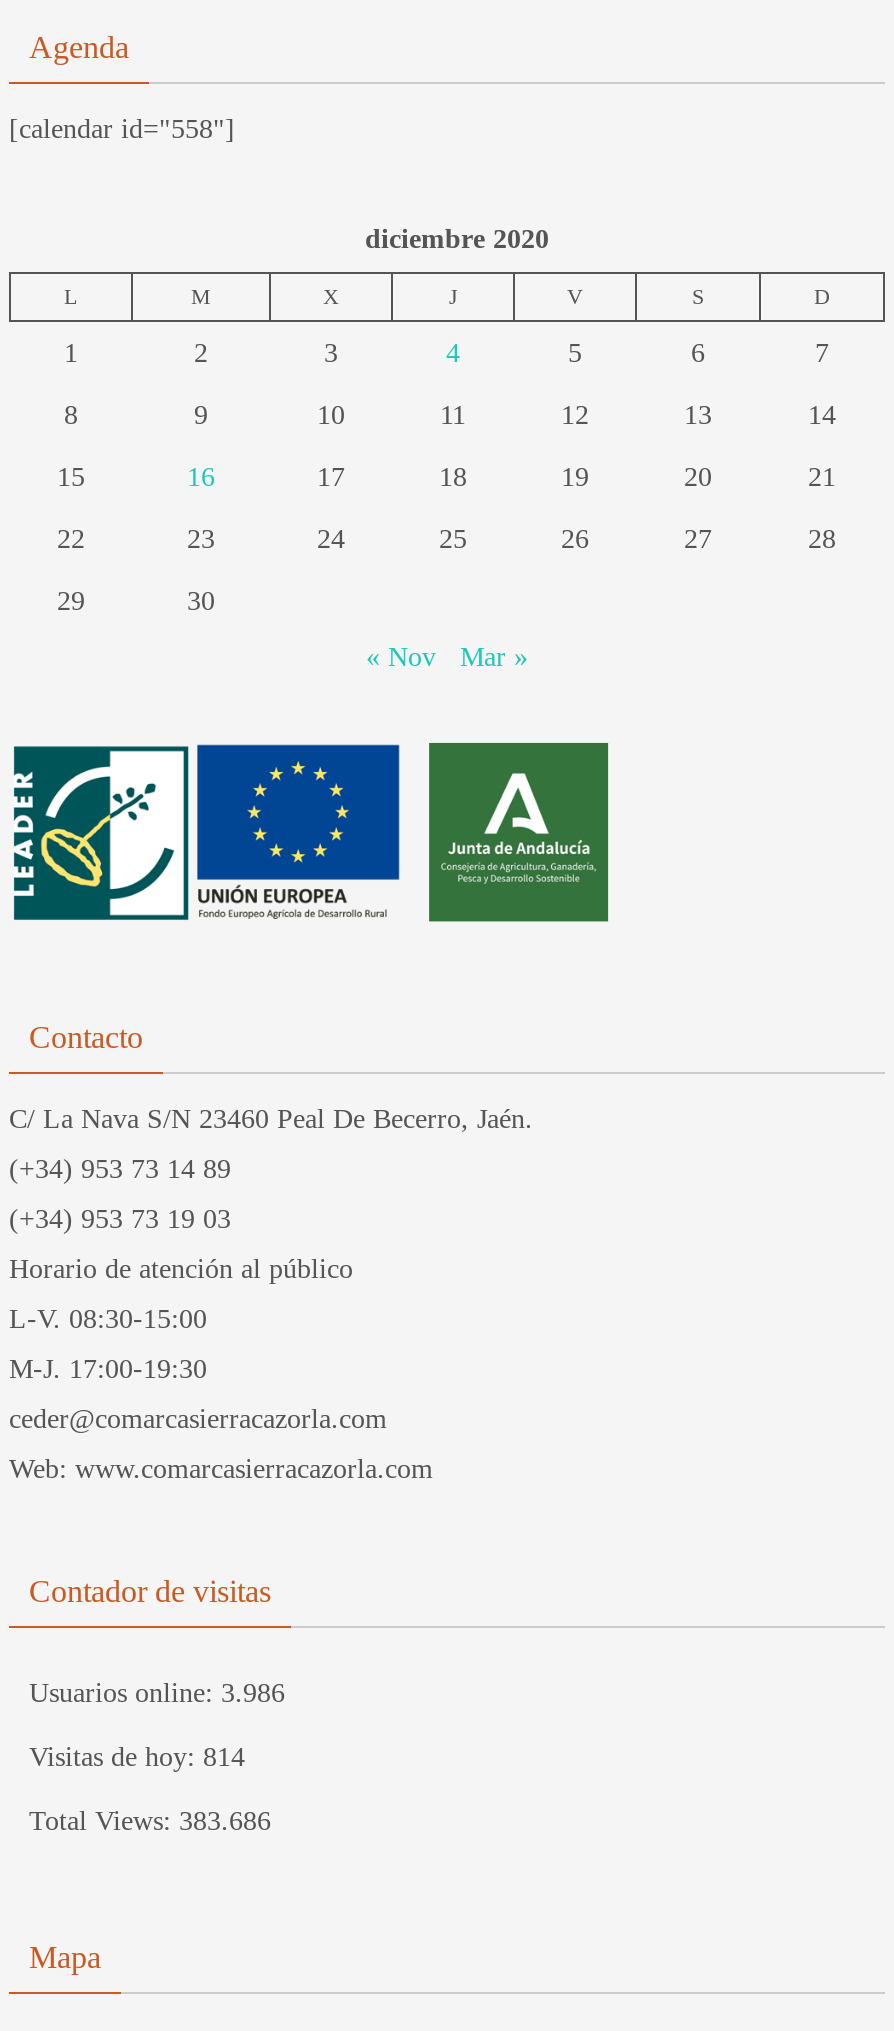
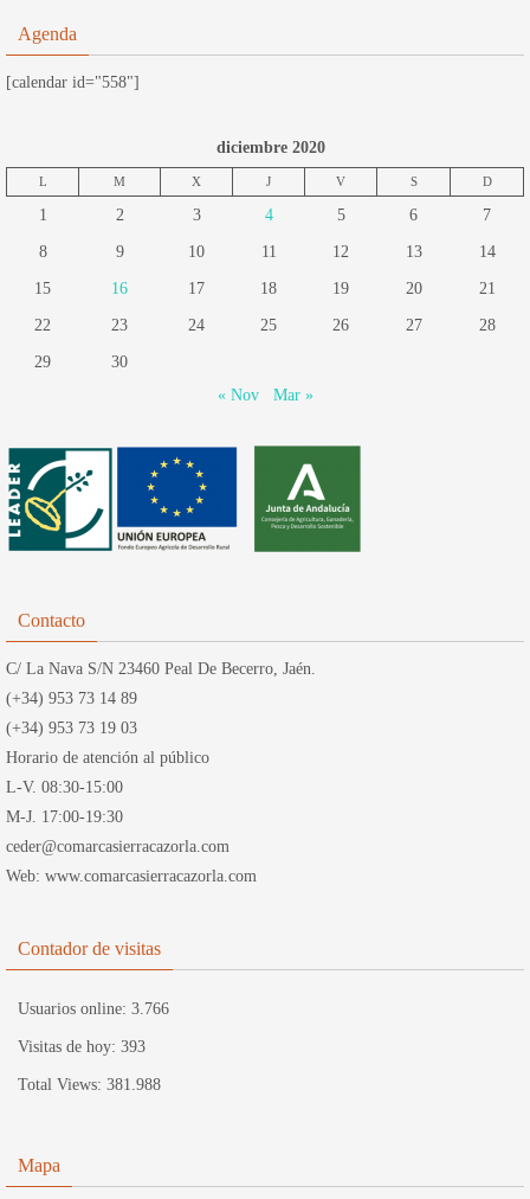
- Usuarios online: 3.986
+ Usuarios online: 3.766

- Visitas de hoy: 814
+ Visitas de hoy: 393

- Total Views: 383.686
+ Total Views: 381.988
